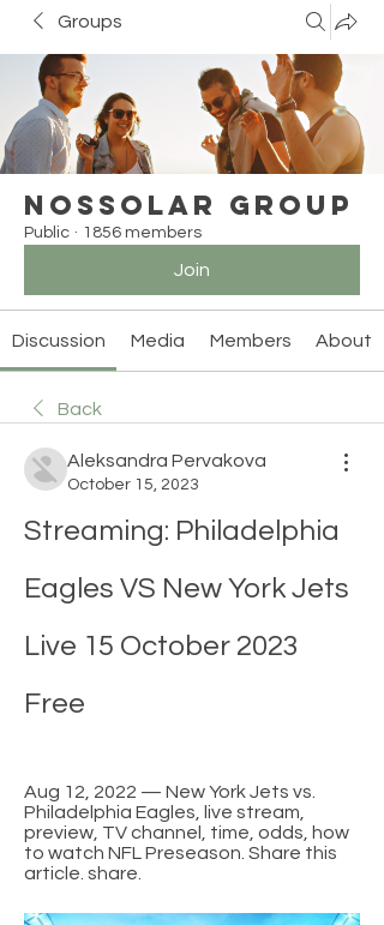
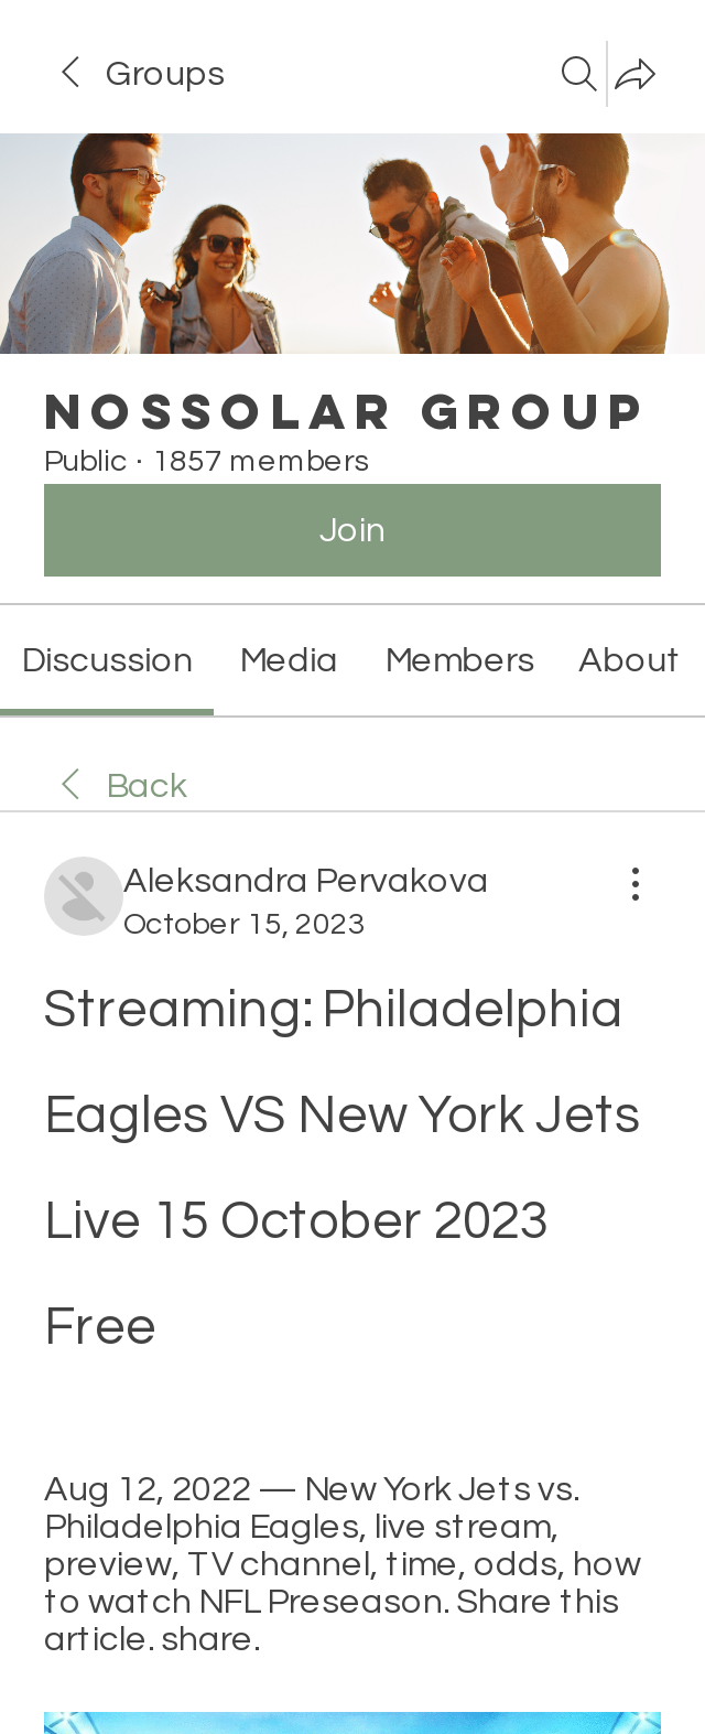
- Public · 1856 members
+ Public · 1857 members
